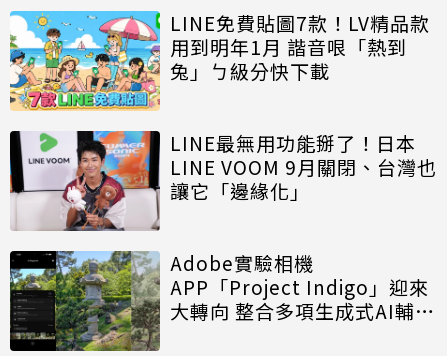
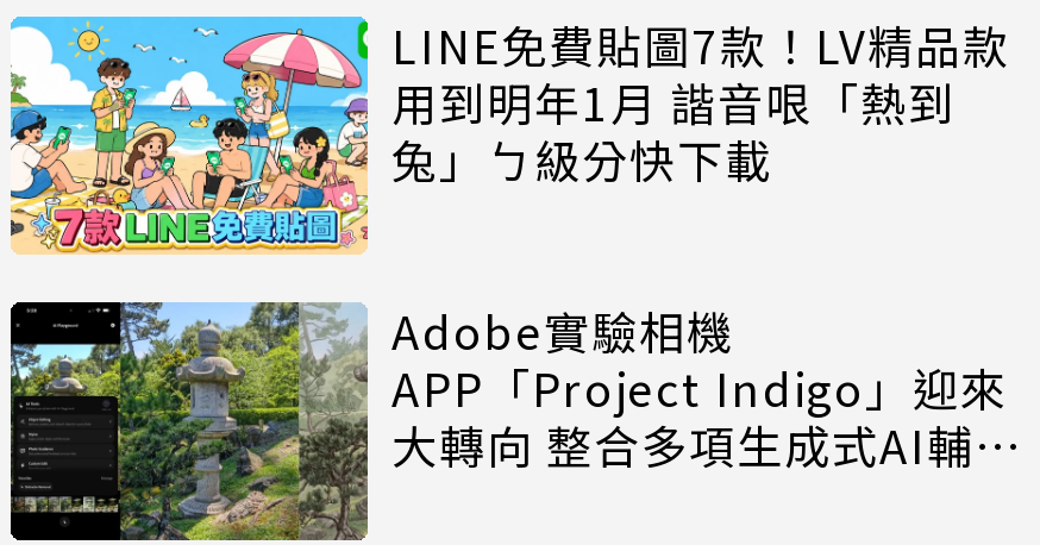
- [image]
- LINE最無用功能掰了！日本
- LINE VOOM 9月關閉、台灣也
- 讓它「邊緣化」
